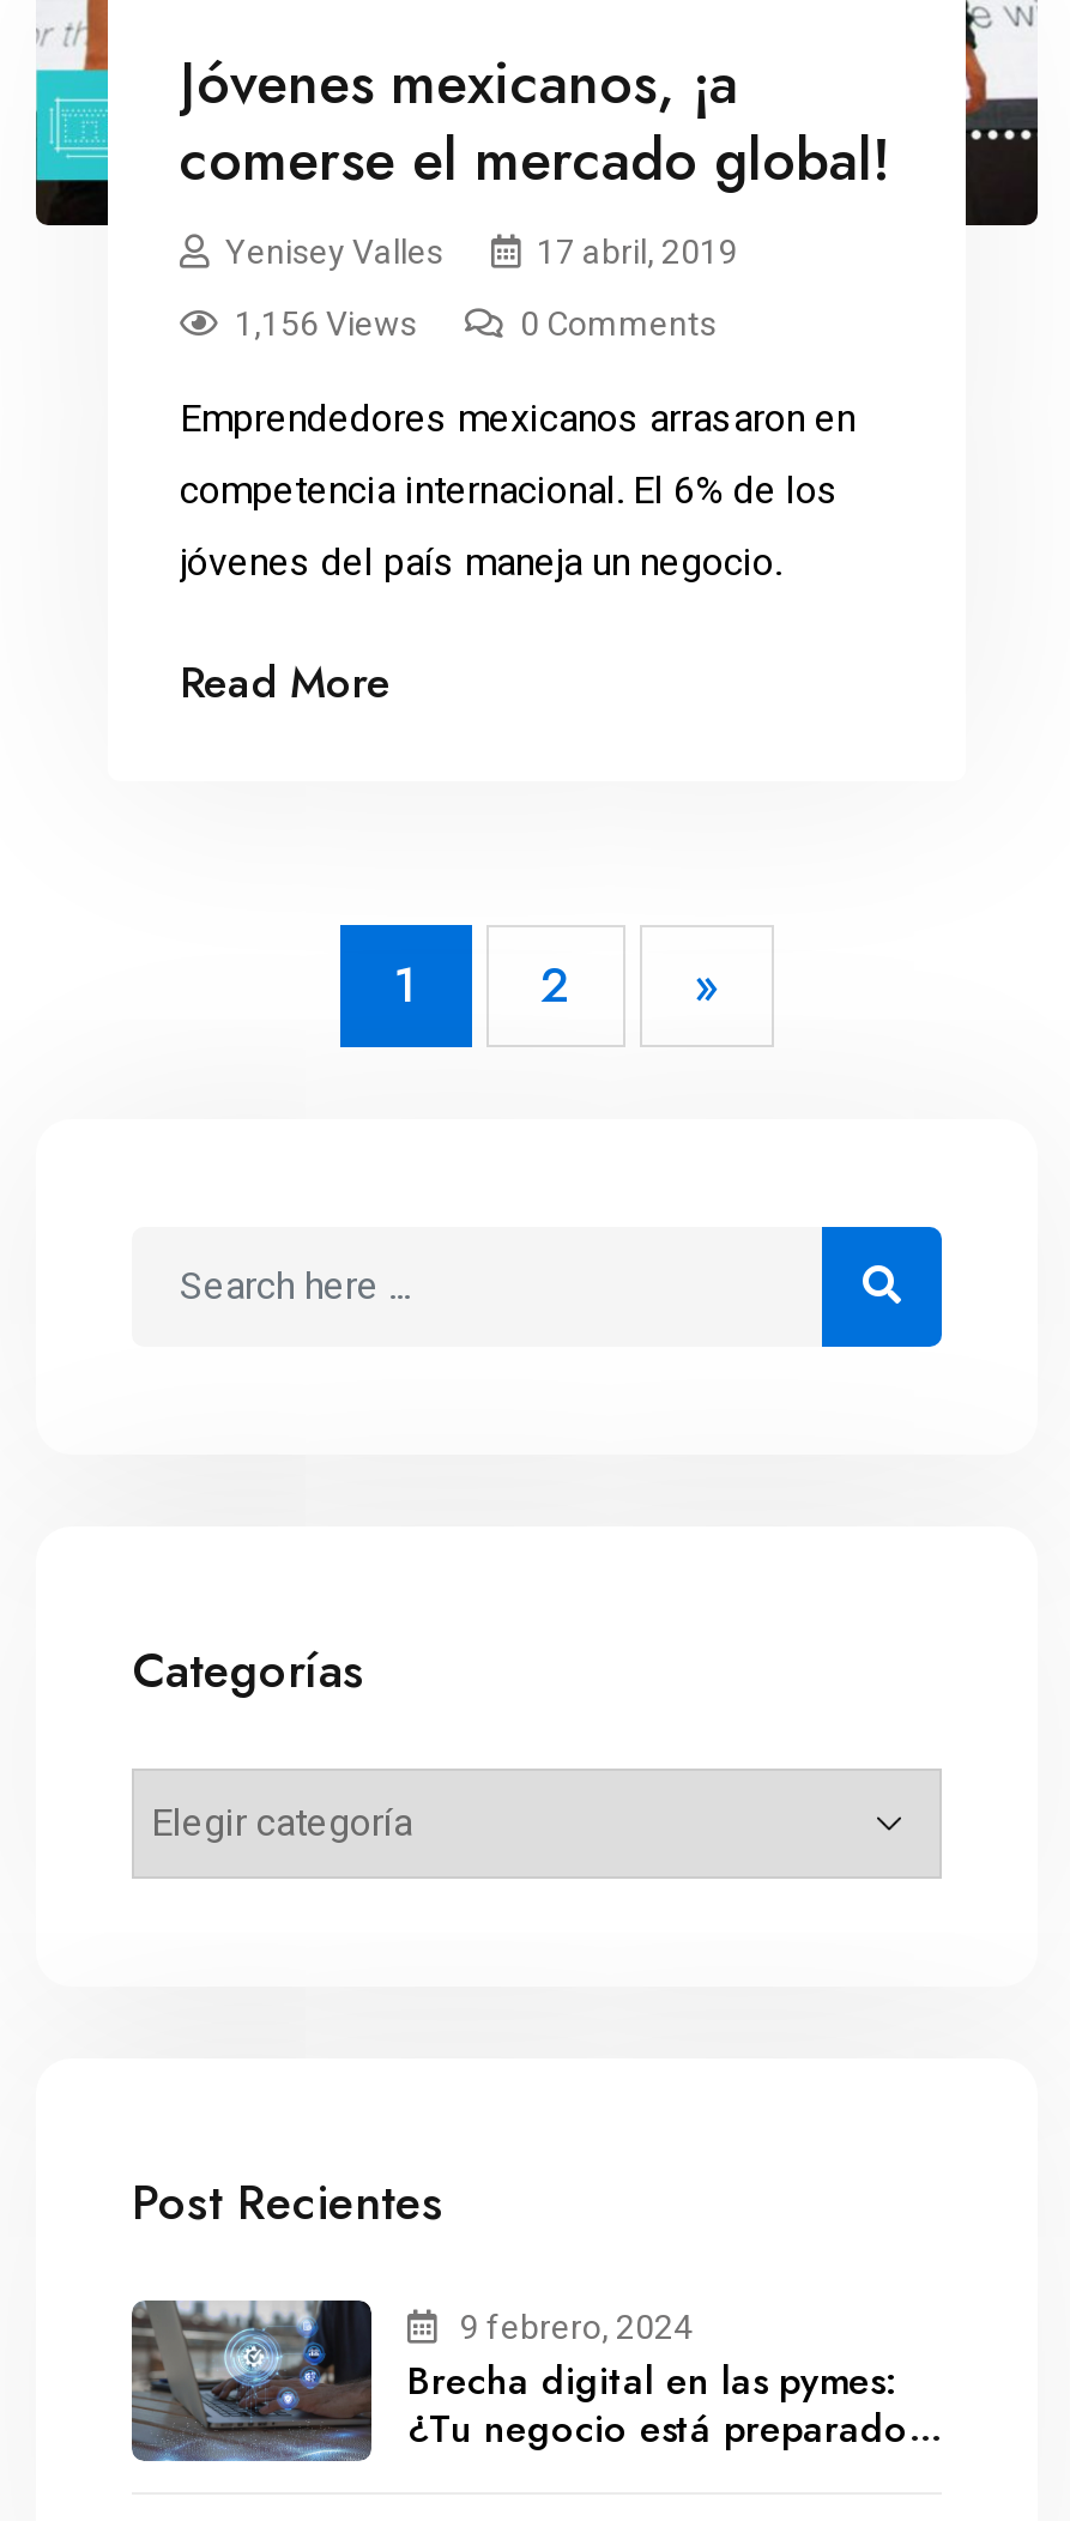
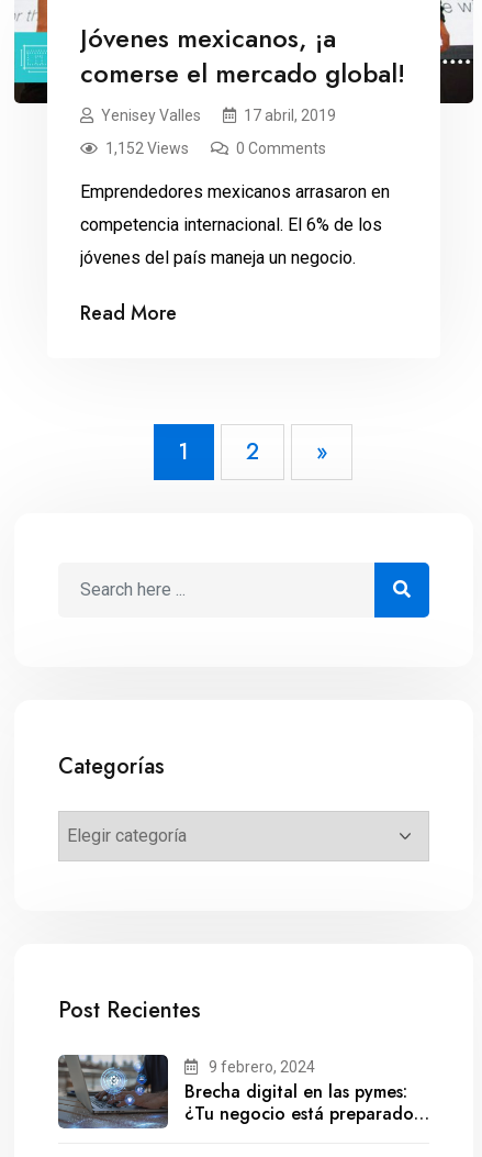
- 1,156 Views
+ 1,152 Views
